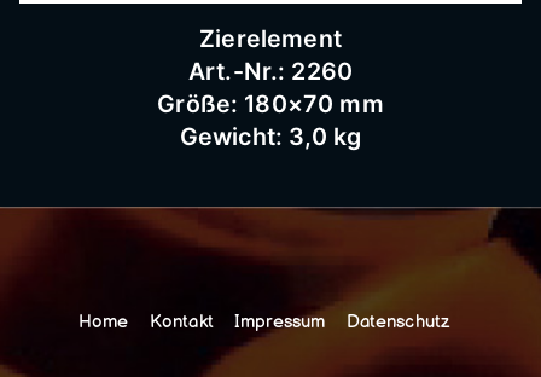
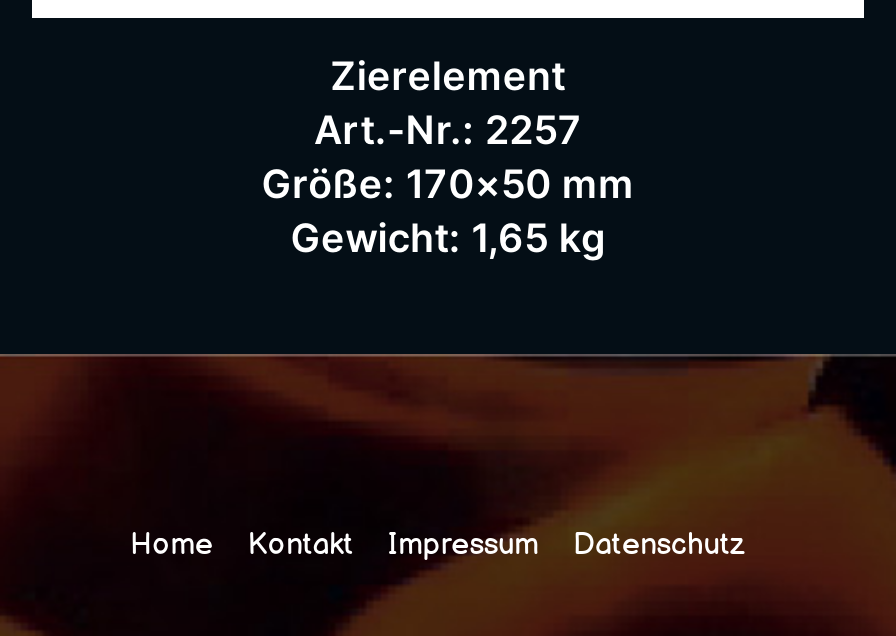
- Art.-Nr.: 2260
+ Art.-Nr.: 2257

- Größe: 180×70 mm
+ Größe: 170×50 mm

- Gewicht: 3,0 kg
+ Gewicht: 1,65 kg
